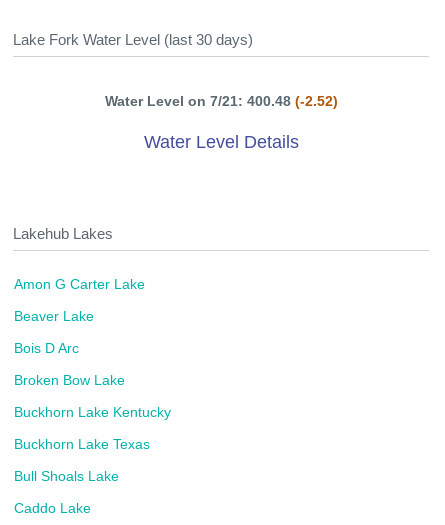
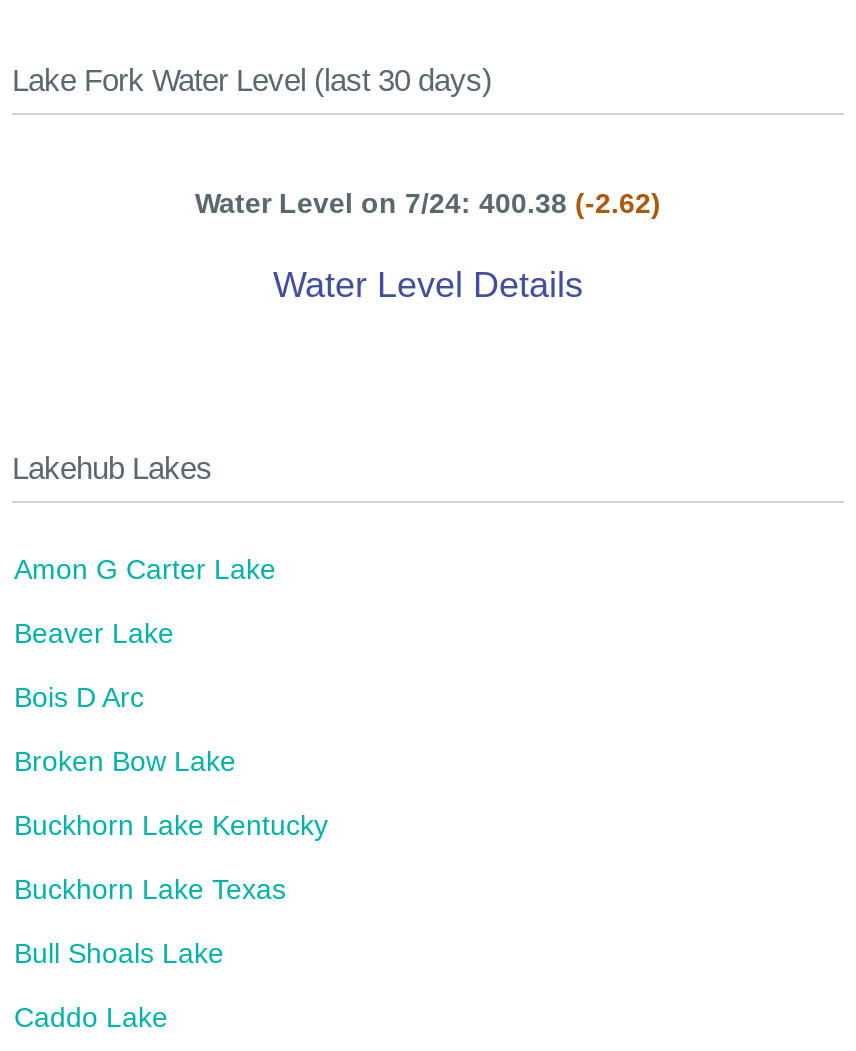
- Water Level on 7/21: 400.48 (-2.52)
+ Water Level on 7/24: 400.38 (-2.62)
